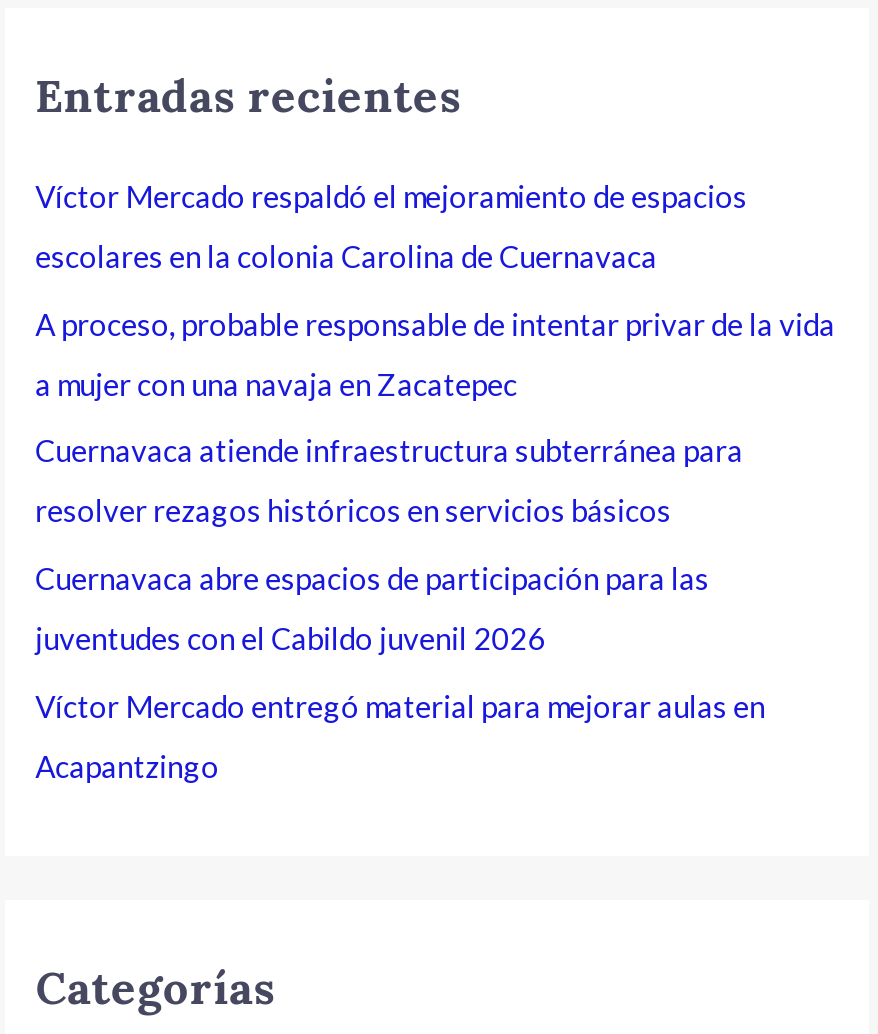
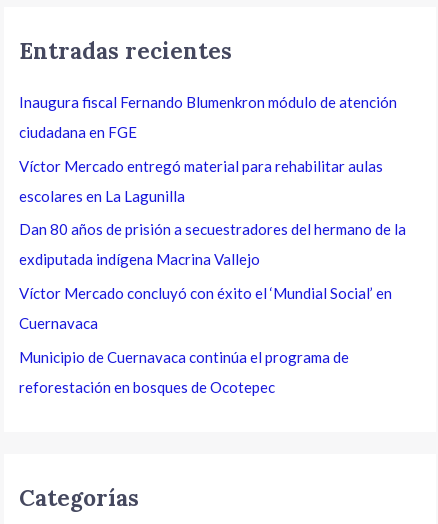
- Víctor Mercado respaldó el mejoramiento de espacios
+ Inaugura fiscal Fernando Blumenkron módulo de atención

- escolares en la colonia Carolina de Cuernavaca
+ ciudadana en FGE

- A proceso, probable responsable de intentar privar de la vida
+ Víctor Mercado entregó material para rehabilitar aulas

- a mujer con una navaja en Zacatepec
+ escolares en La Lagunilla

- Cuernavaca atiende infraestructura subterránea para
+ Dan 80 años de prisión a secuestradores del hermano de la

- resolver rezagos históricos en servicios básicos
+ exdiputada indígena Macrina Vallejo

- Cuernavaca abre espacios de participación para las
+ Víctor Mercado concluyó con éxito el ‘Mundial Social’ en

- juventudes con el Cabildo juvenil 2026
+ Cuernavaca

- Víctor Mercado entregó material para mejorar aulas en
+ Municipio de Cuernavaca continúa el programa de

- Acapantzingo
+ reforestación en bosques de Ocotepec
